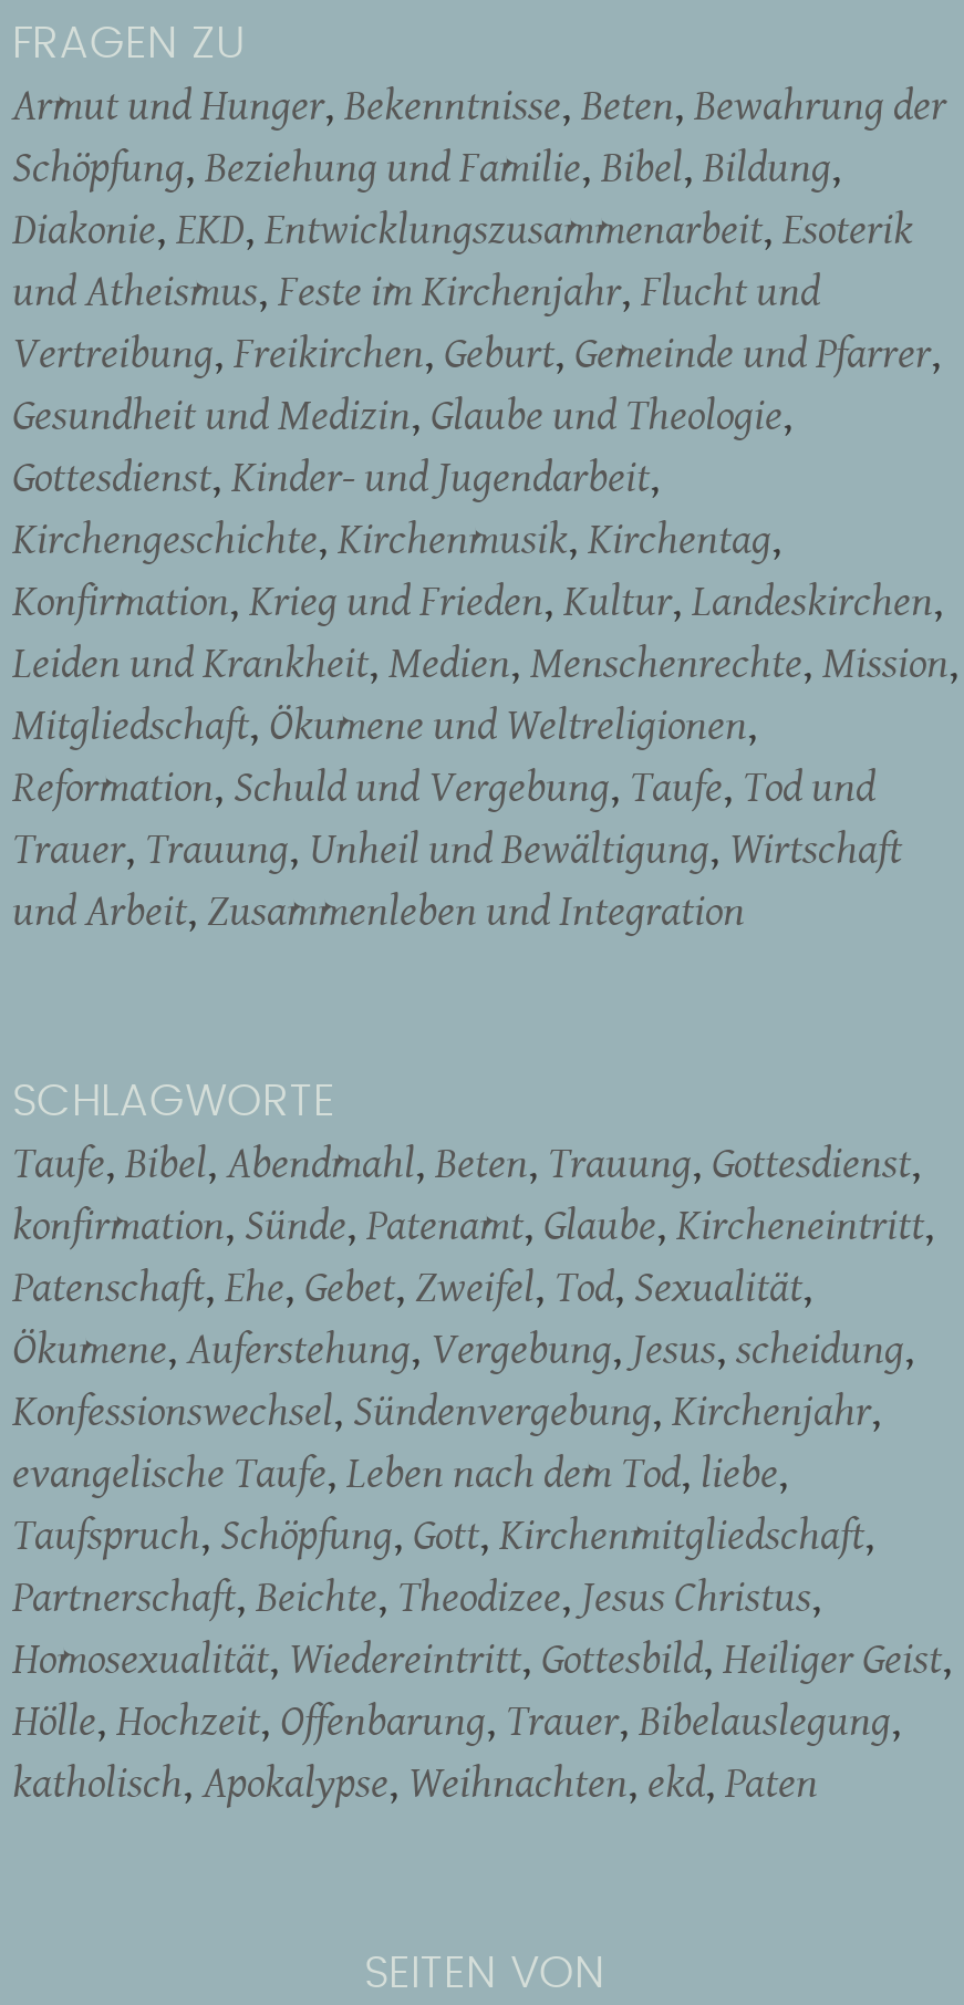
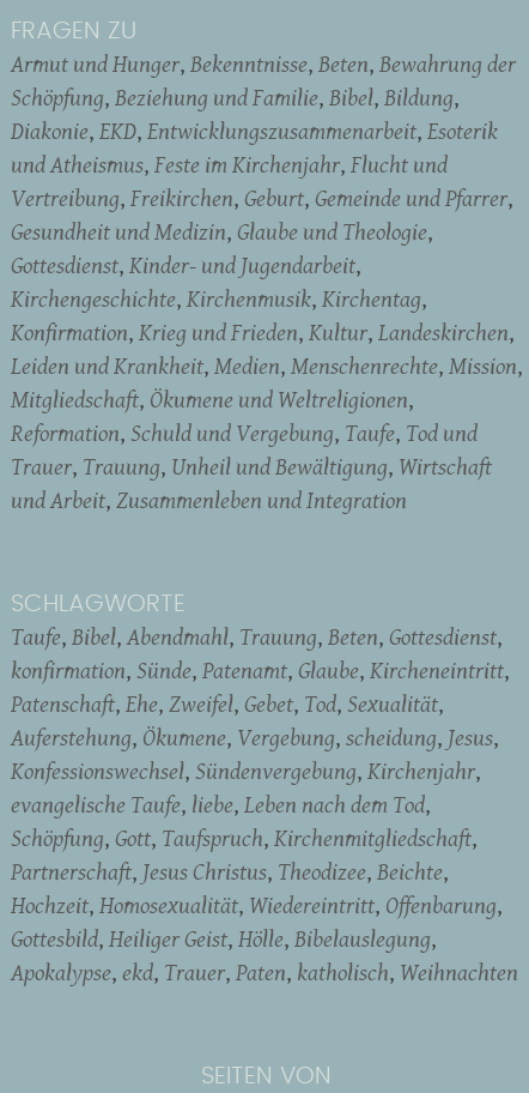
- Taufe Bibel Abendmahl Beten Trauung Gottesdienst
+ Taufe Bibel Abendmahl Trauung Beten Gottesdienst

- Patenschaft Ehe Gebet Zweifel Tod Sexualität
+ Patenschaft Ehe Zweifel Gebet Tod Sexualität

- Ökumene Auferstehung Vergebung Jesus scheidung
+ Auferstehung Ökumene Vergebung scheidung Jesus

- evangelische Taufe Leben nach dem Tod liebe
- Taufspruch Schöpfung Gott Kirchenmitgliedschaft
- Partnerschaft Beichte Theodizee Jesus Christus
- Homosexualität Wiedereintritt Gottesbild Heiliger Geist
- Hölle Hochzeit Offenbarung Trauer Bibelauslegung
- katholisch Apokalypse Weihnachten ekd Paten
+ evangelische Taufe liebe Leben nach dem Tod
+ Schöpfung Gott Taufspruch Kirchenmitgliedschaft
+ Partnerschaft Jesus Christus Theodizee Beichte
+ Hochzeit Homosexualität Wiedereintritt Offenbarung
+ Gottesbild Heiliger Geist Hölle Bibelauslegung
+ Apokalypse ekd Trauer Paten katholisch Weihnachten
